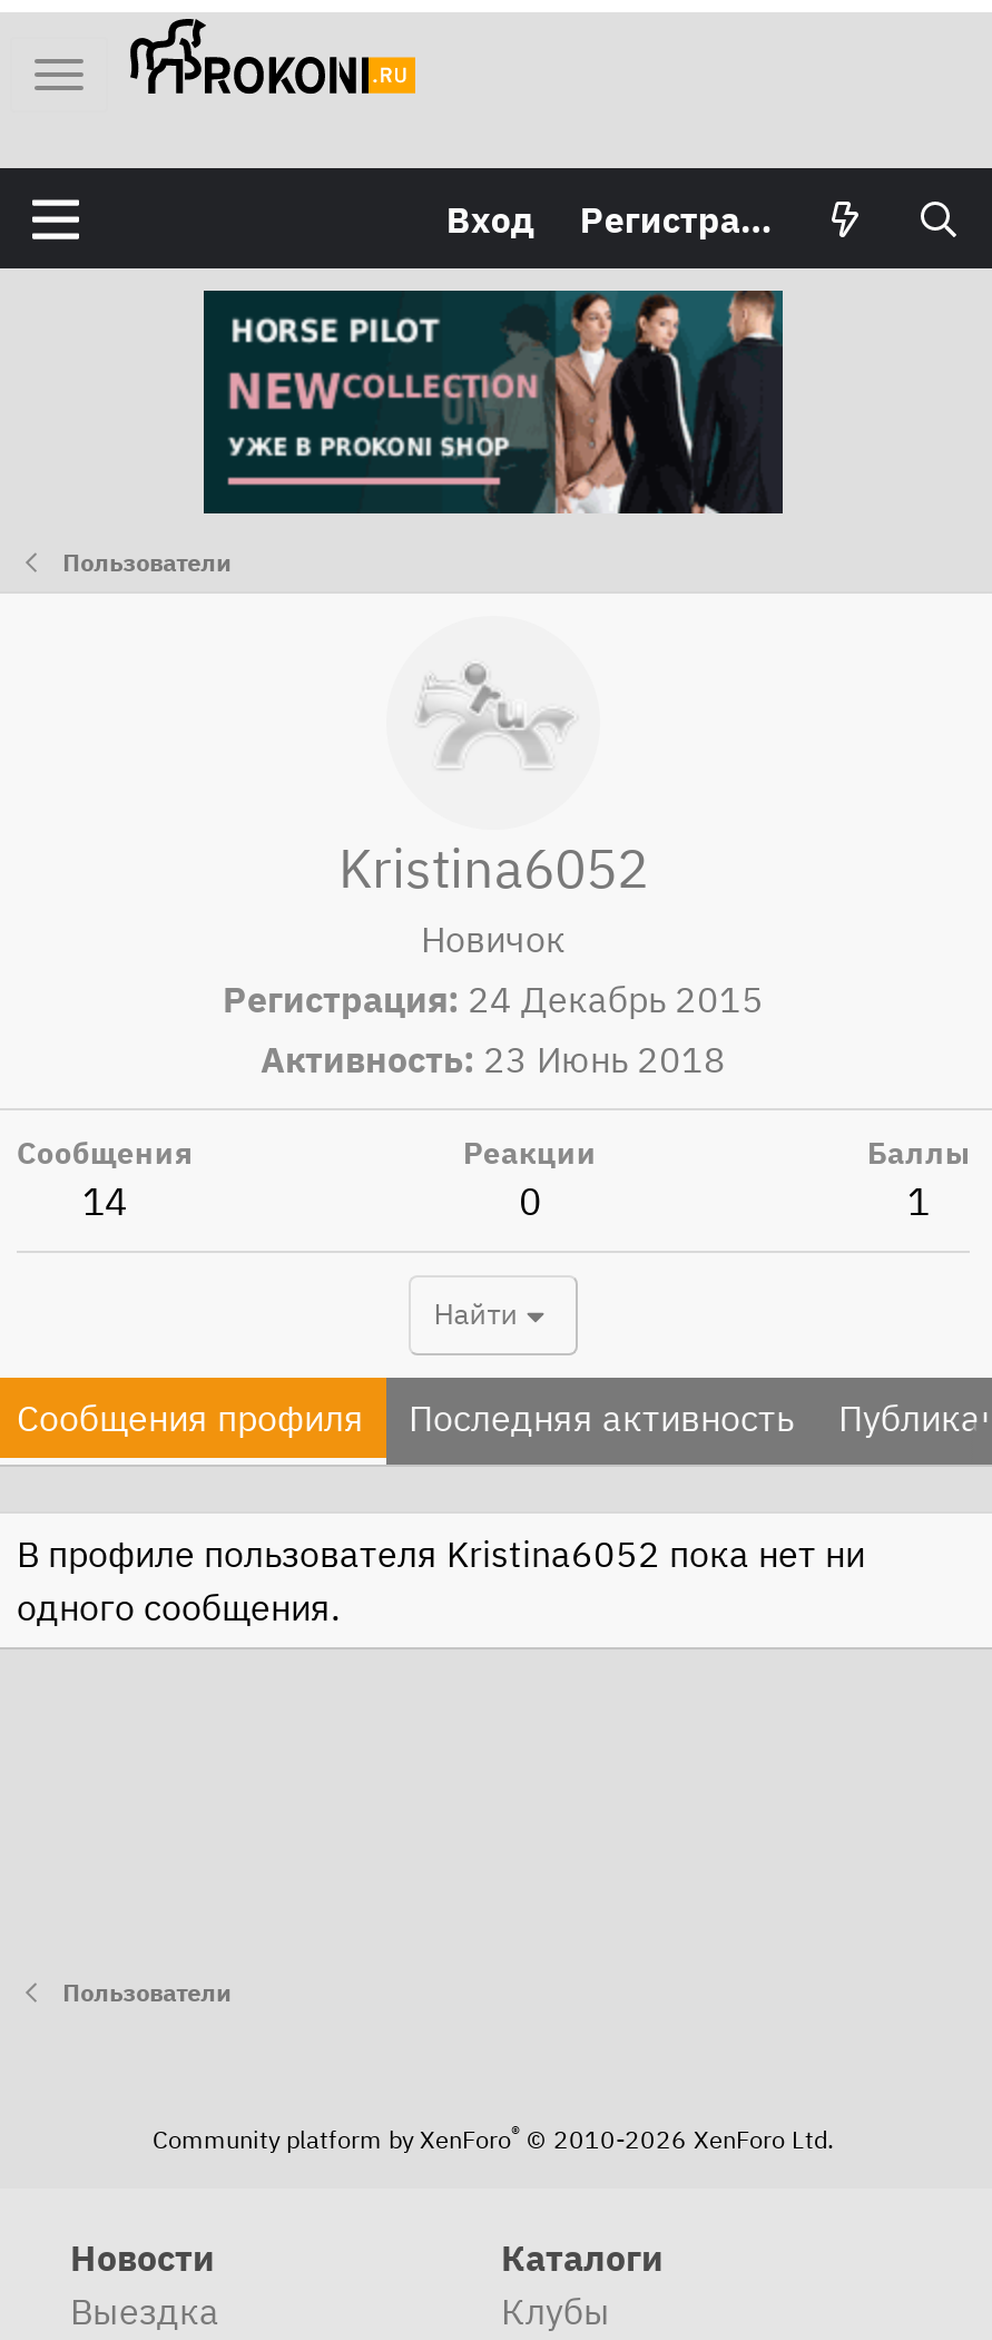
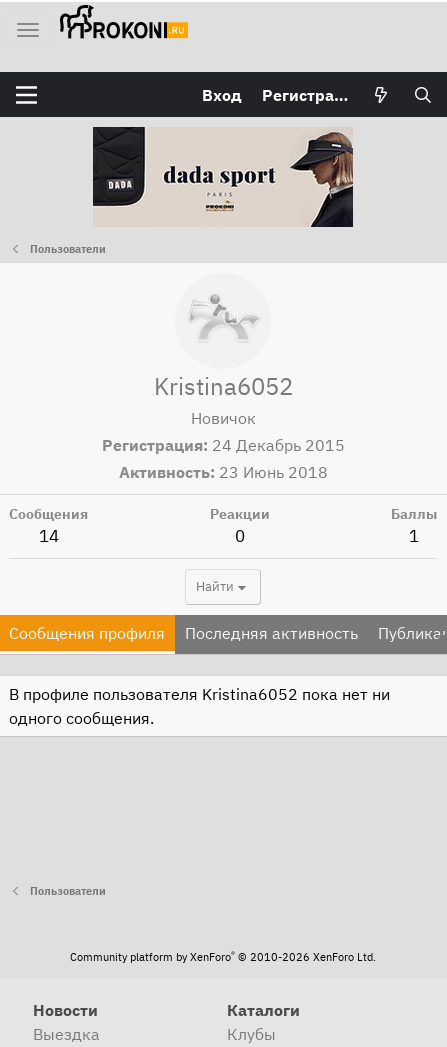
- [image]
+ [image]
